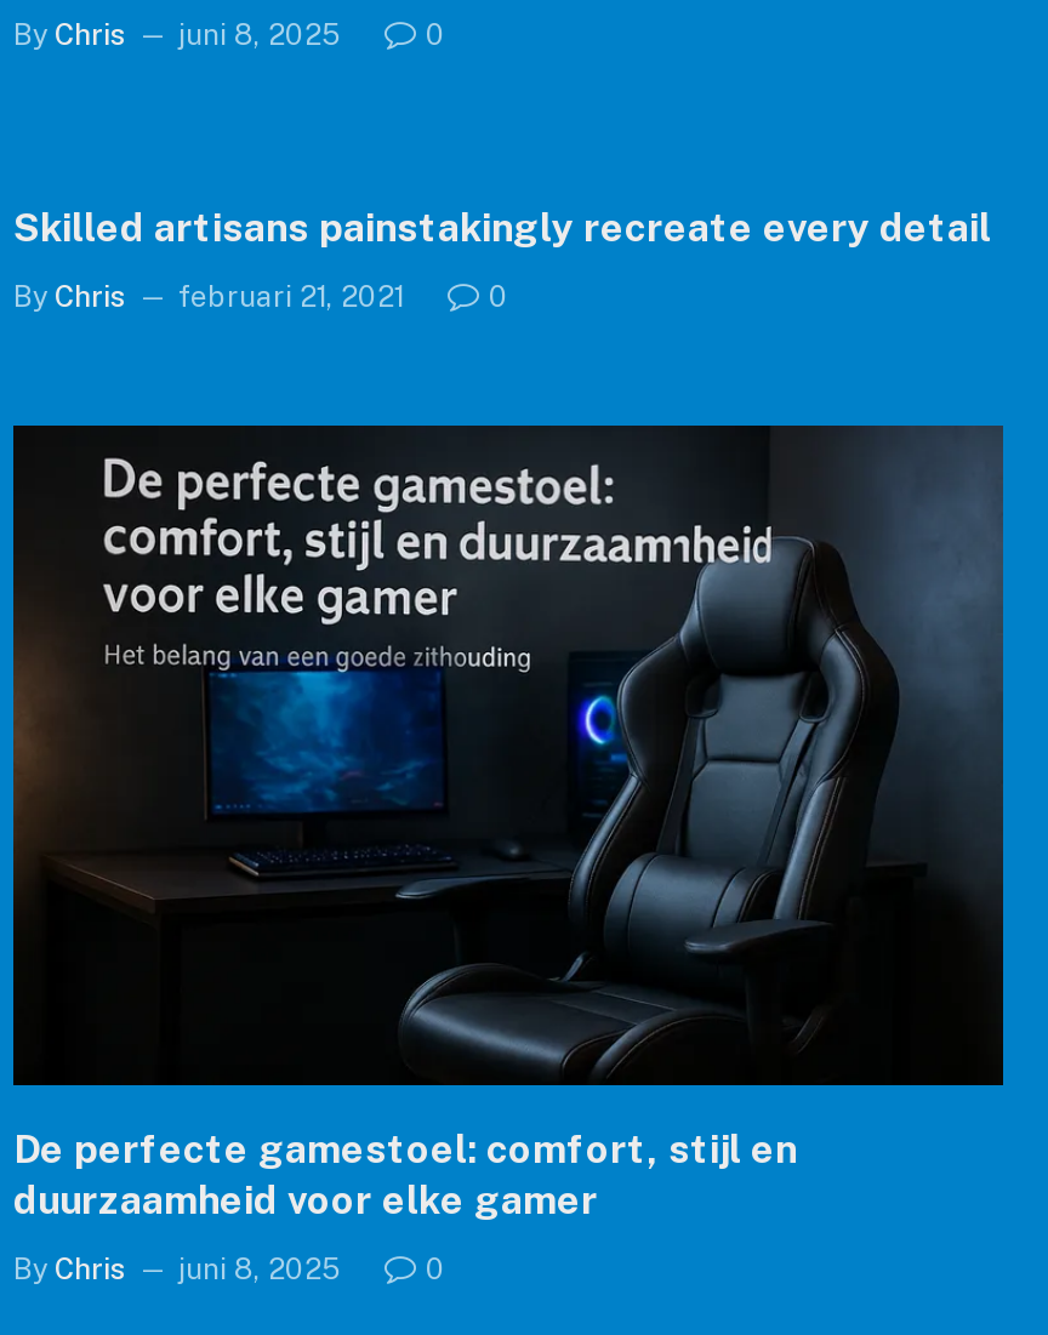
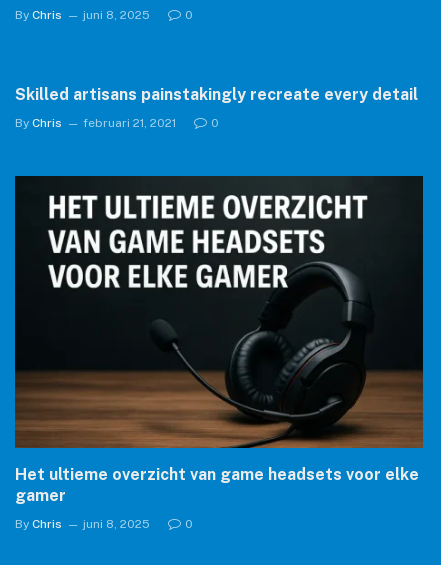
- [image]
- De perfecte gamestoel: comfort, stijl en
- duurzaamheid voor elke gamer
+ [image]
+ Het ultieme overzicht van game headsets voor elke
+ gamer
